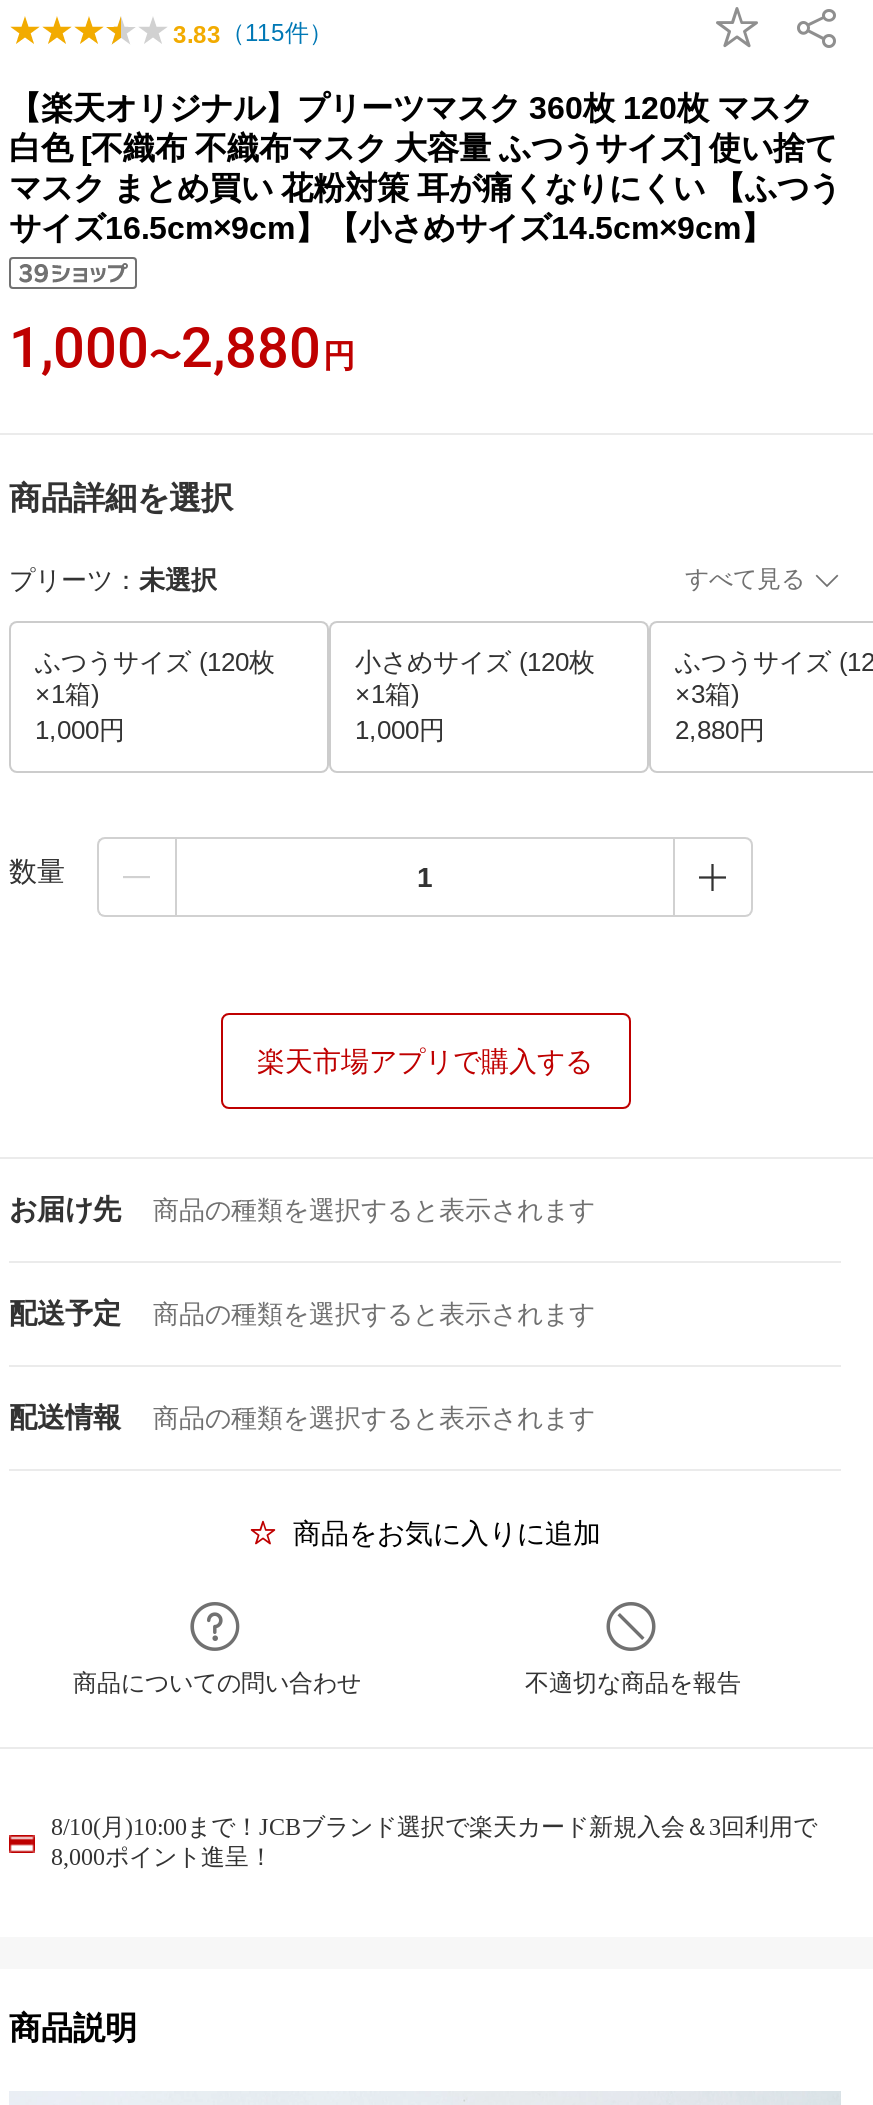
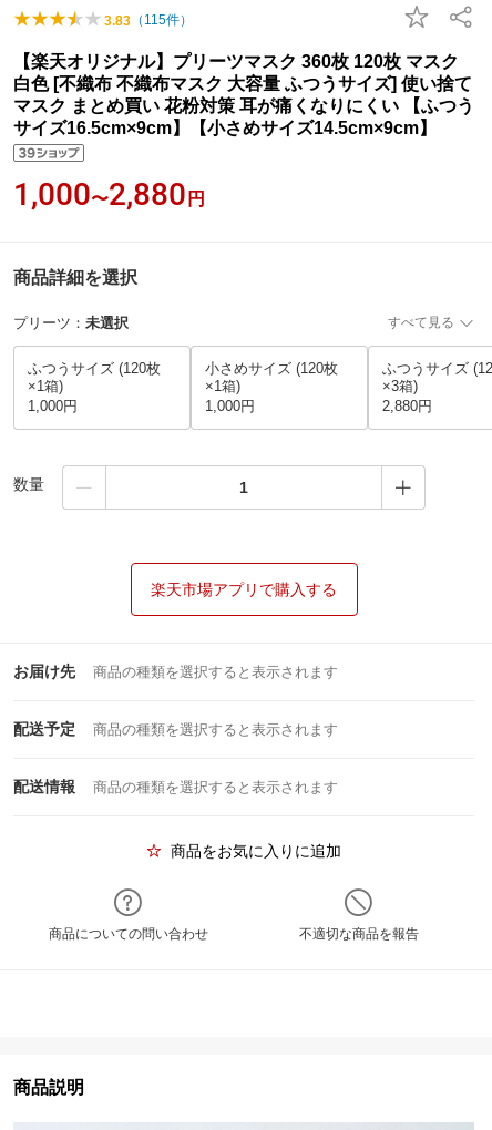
- 8/10(月)10:00まで！JCBブランド選択で楽天カード新規入会＆3回利用で
- 8,000ポイント進呈！
